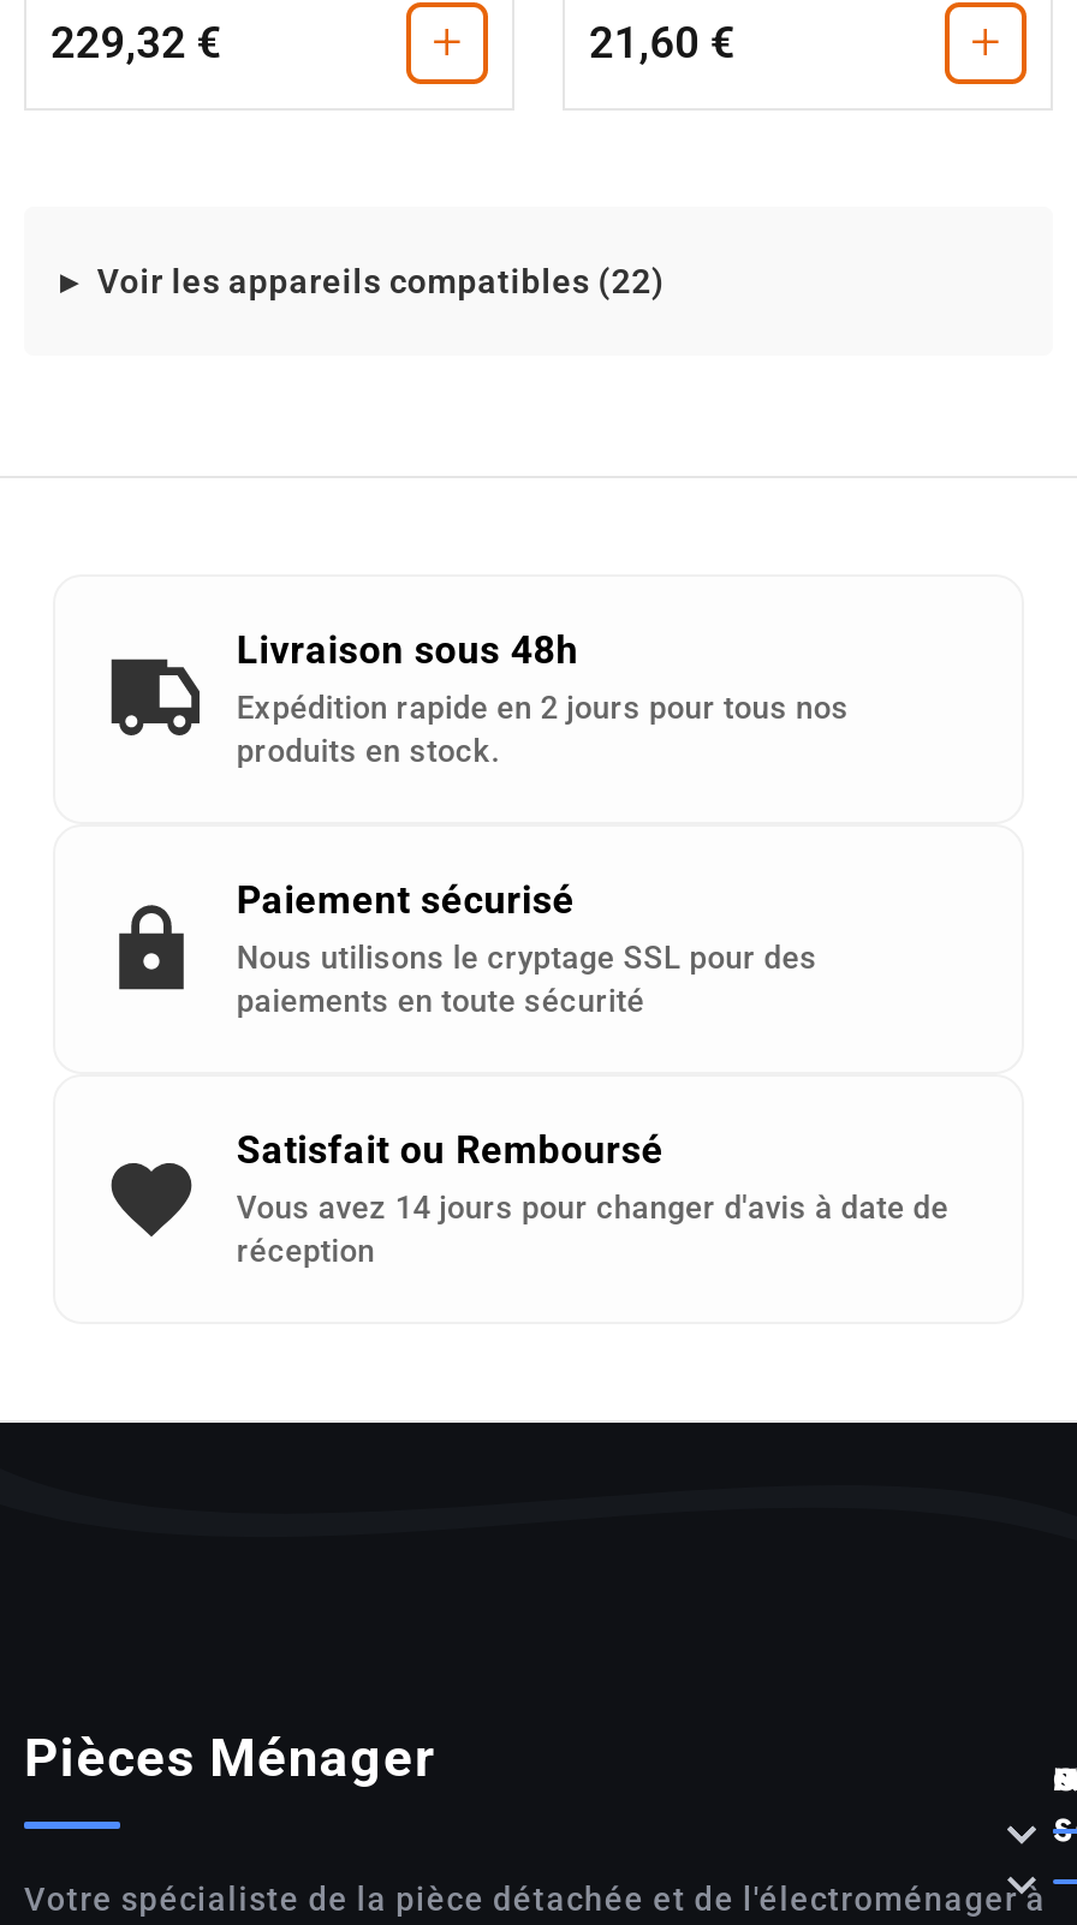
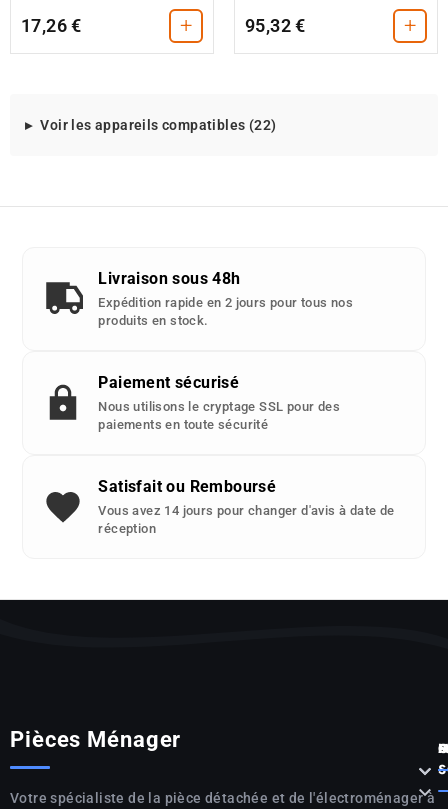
- 229,32 €
+ 17,26 €

- 21,60 €
+ 95,32 €
